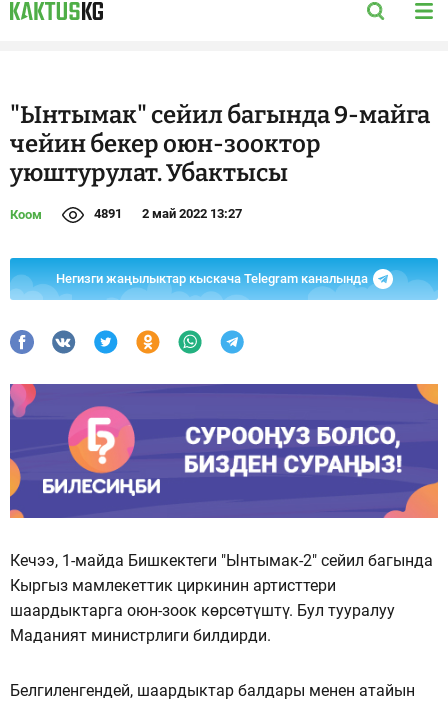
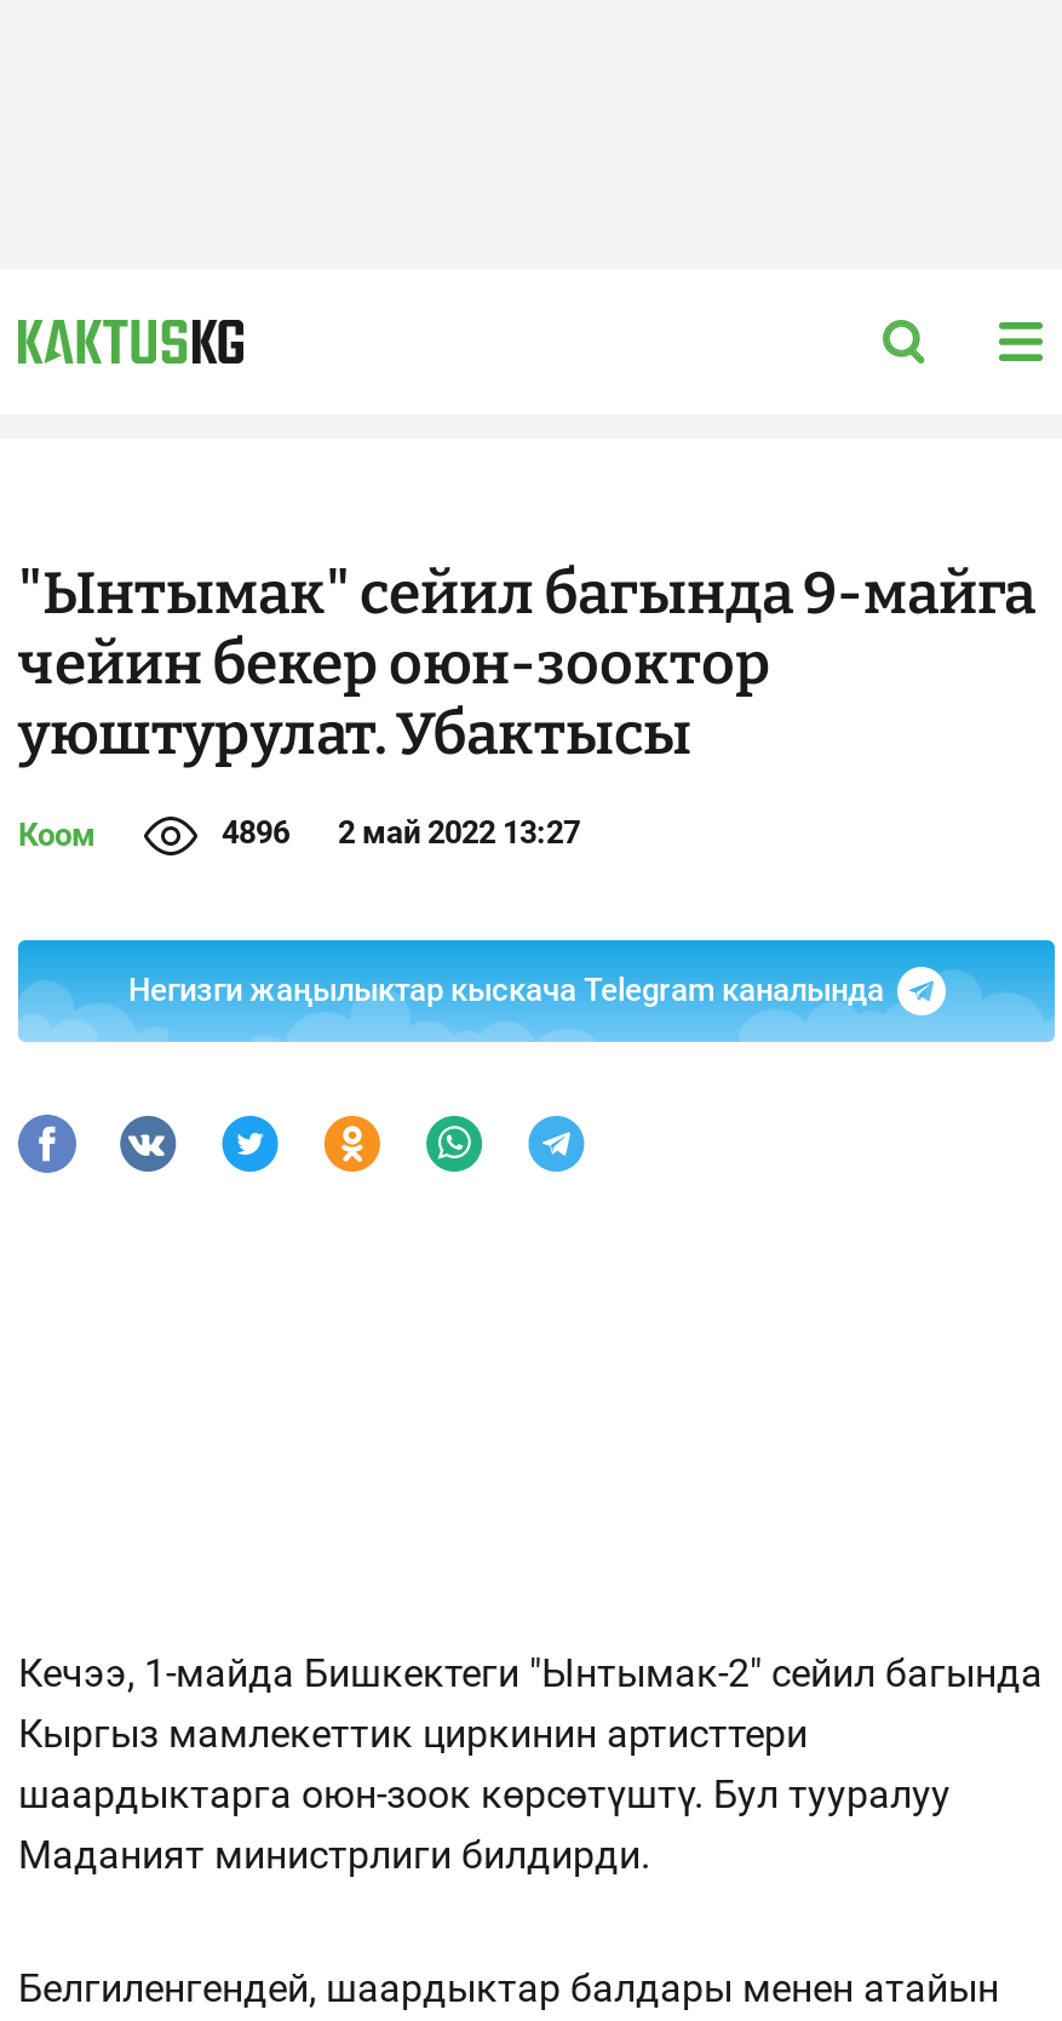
- 4891 2 май 2022 13:27
+ 4896 2 май 2022 13:27

- [image]
